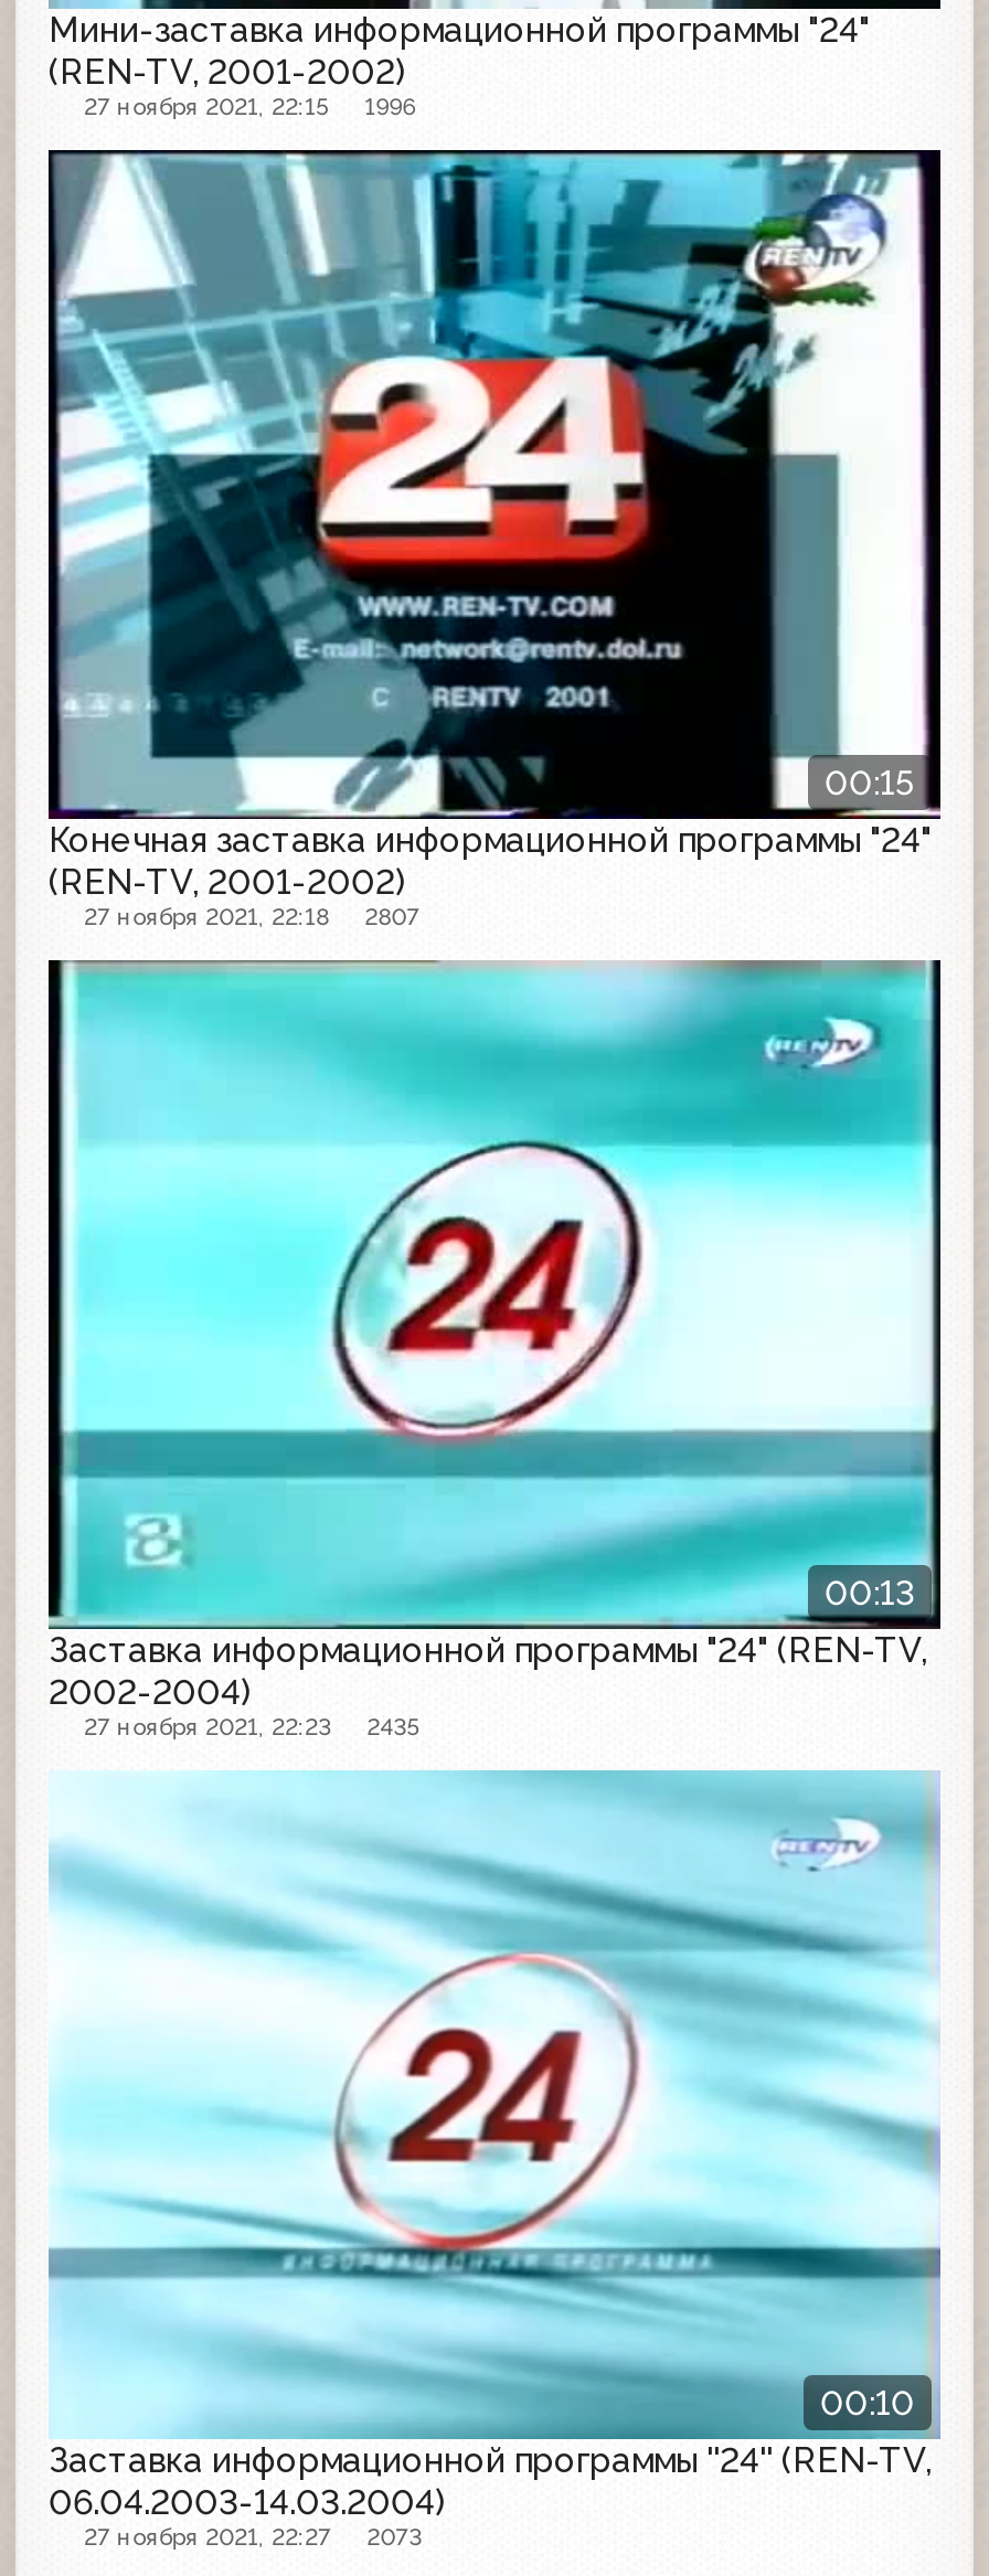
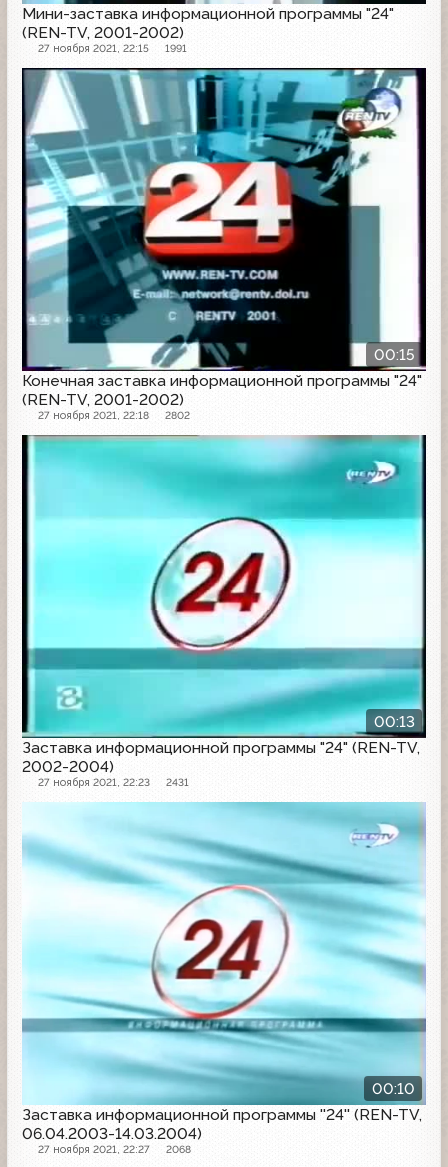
- 27 ноября 2021, 22:15 1996
+ 27 ноября 2021, 22:15 1991

- 27 ноября 2021, 22:18 2807
+ 27 ноября 2021, 22:18 2802

- 27 ноября 2021, 22:23 2435
+ 27 ноября 2021, 22:23 2431

- 27 ноября 2021, 22:27 2073
+ 27 ноября 2021, 22:27 2068
